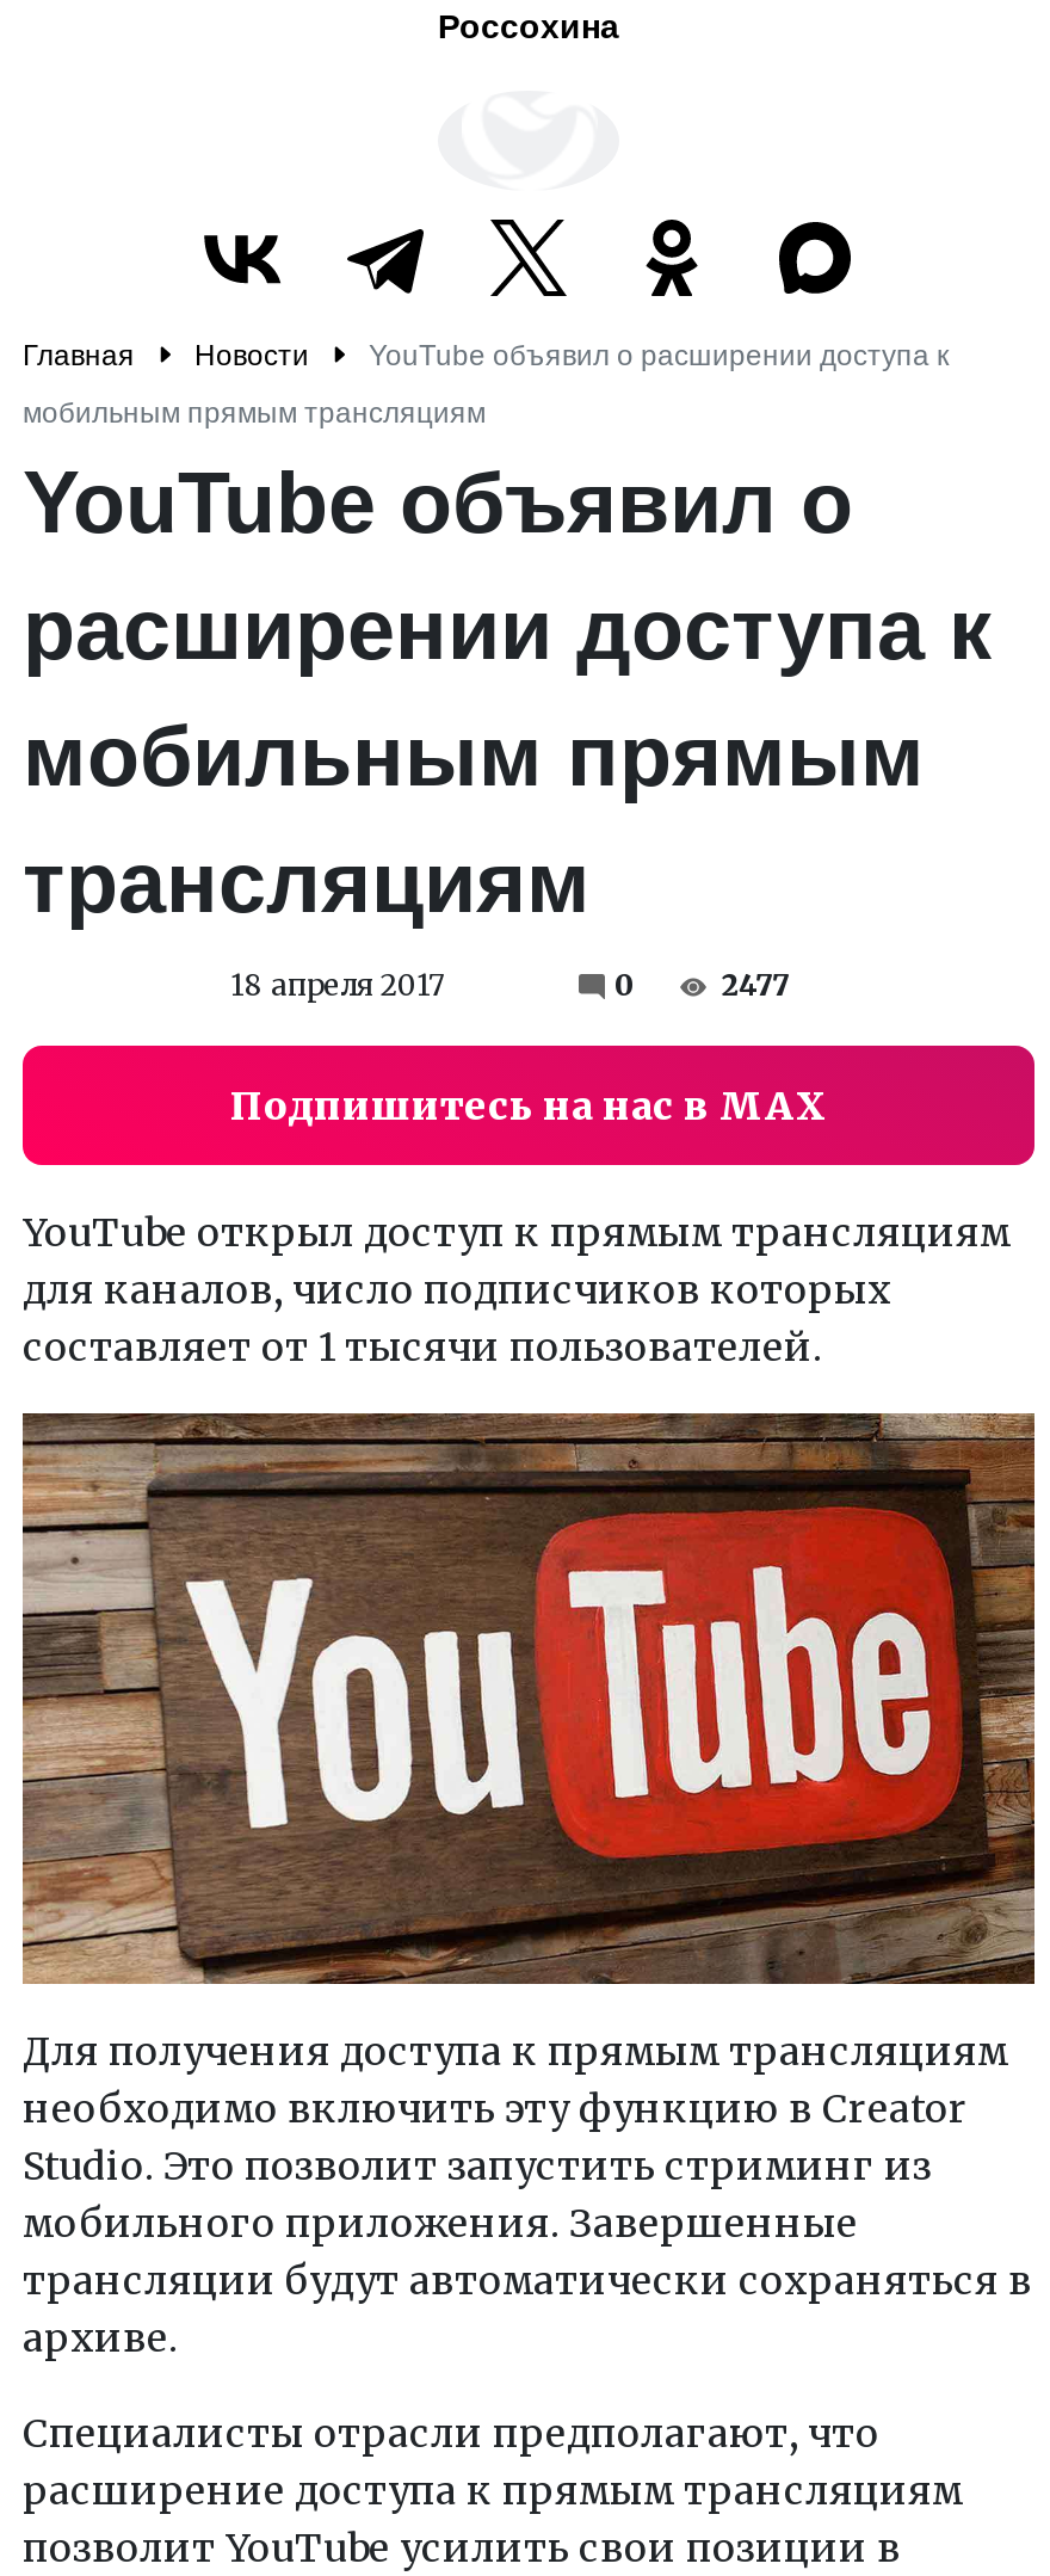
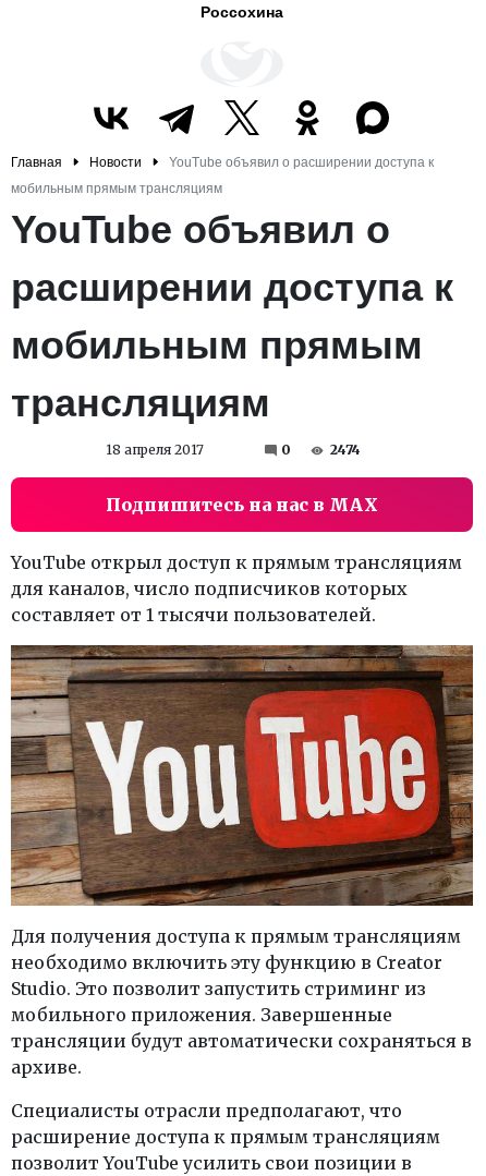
- 2477
+ 2474
